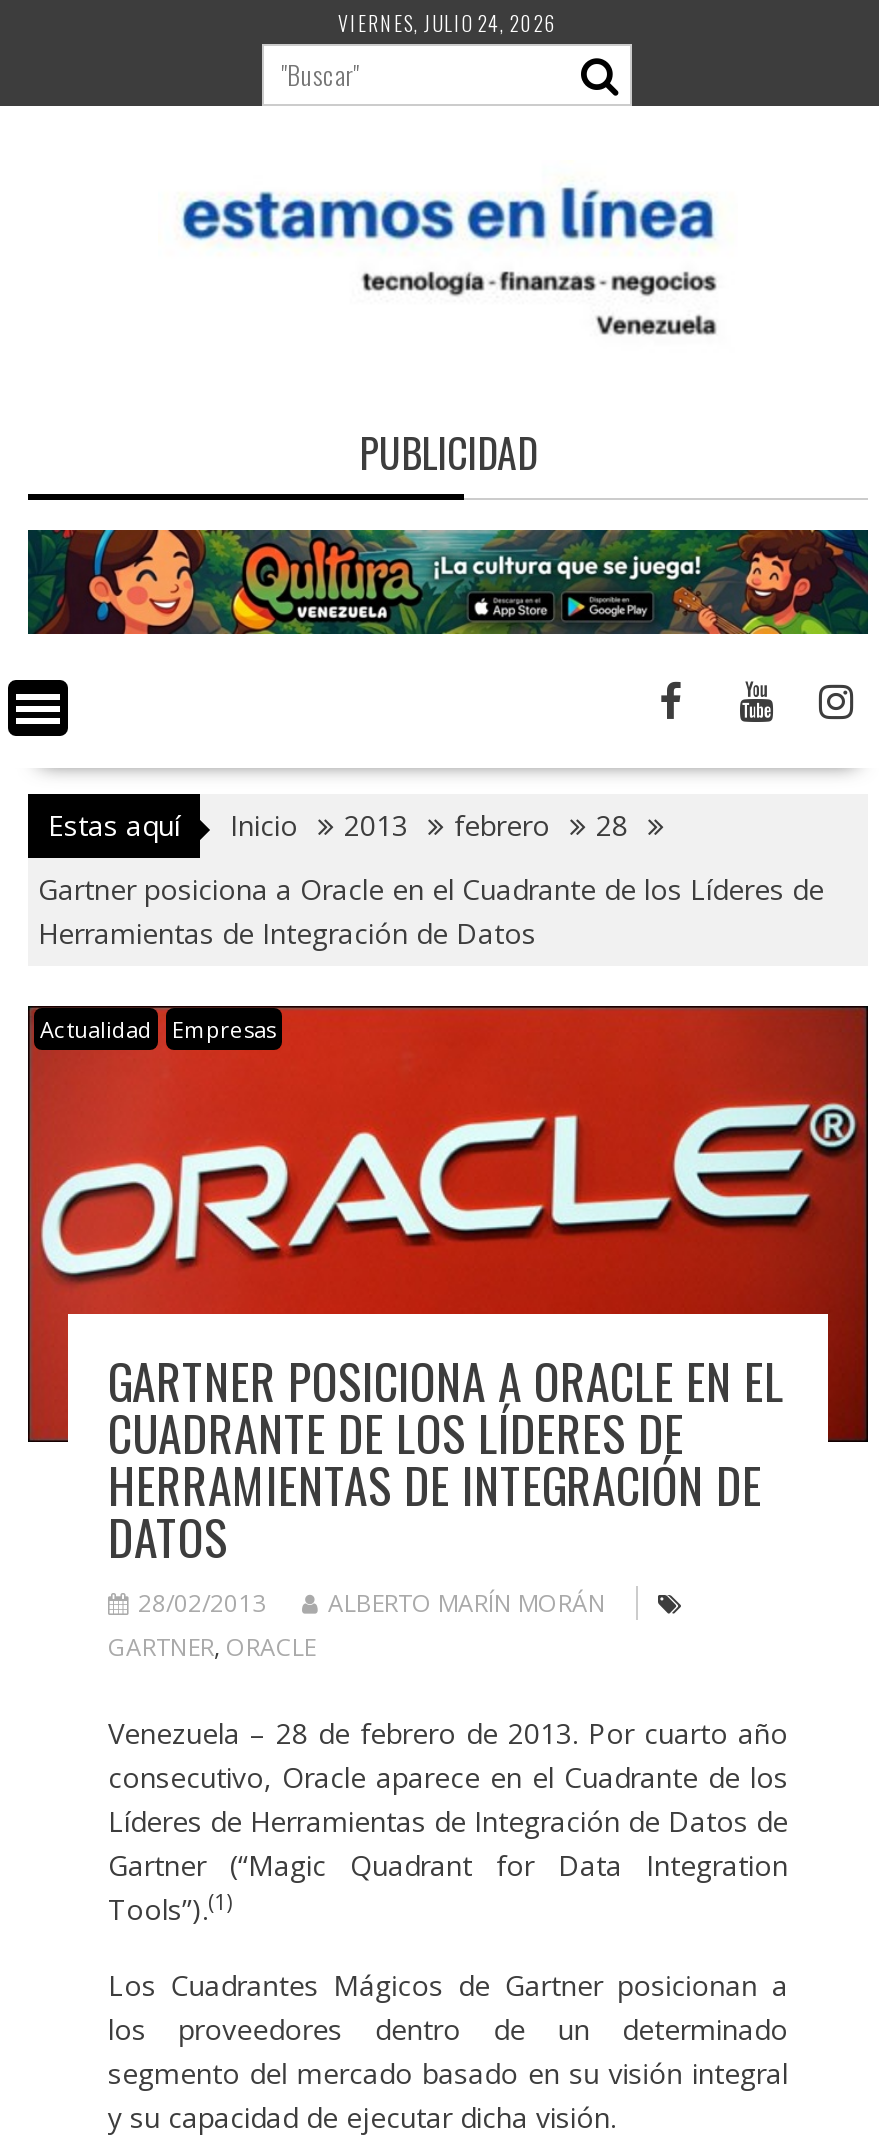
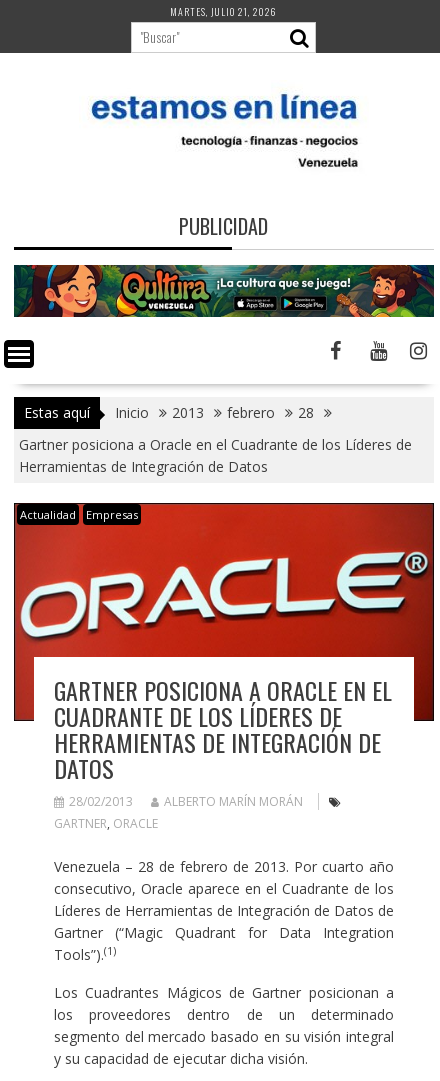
- VIERNES, JULIO 24, 2026
+ MARTES, JULIO 21, 2026
